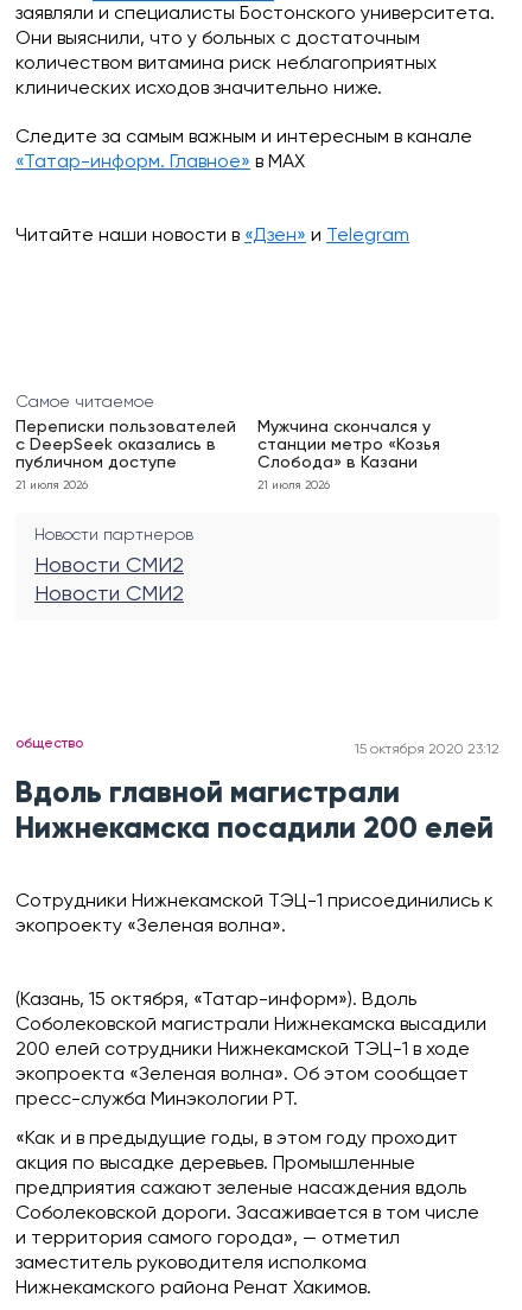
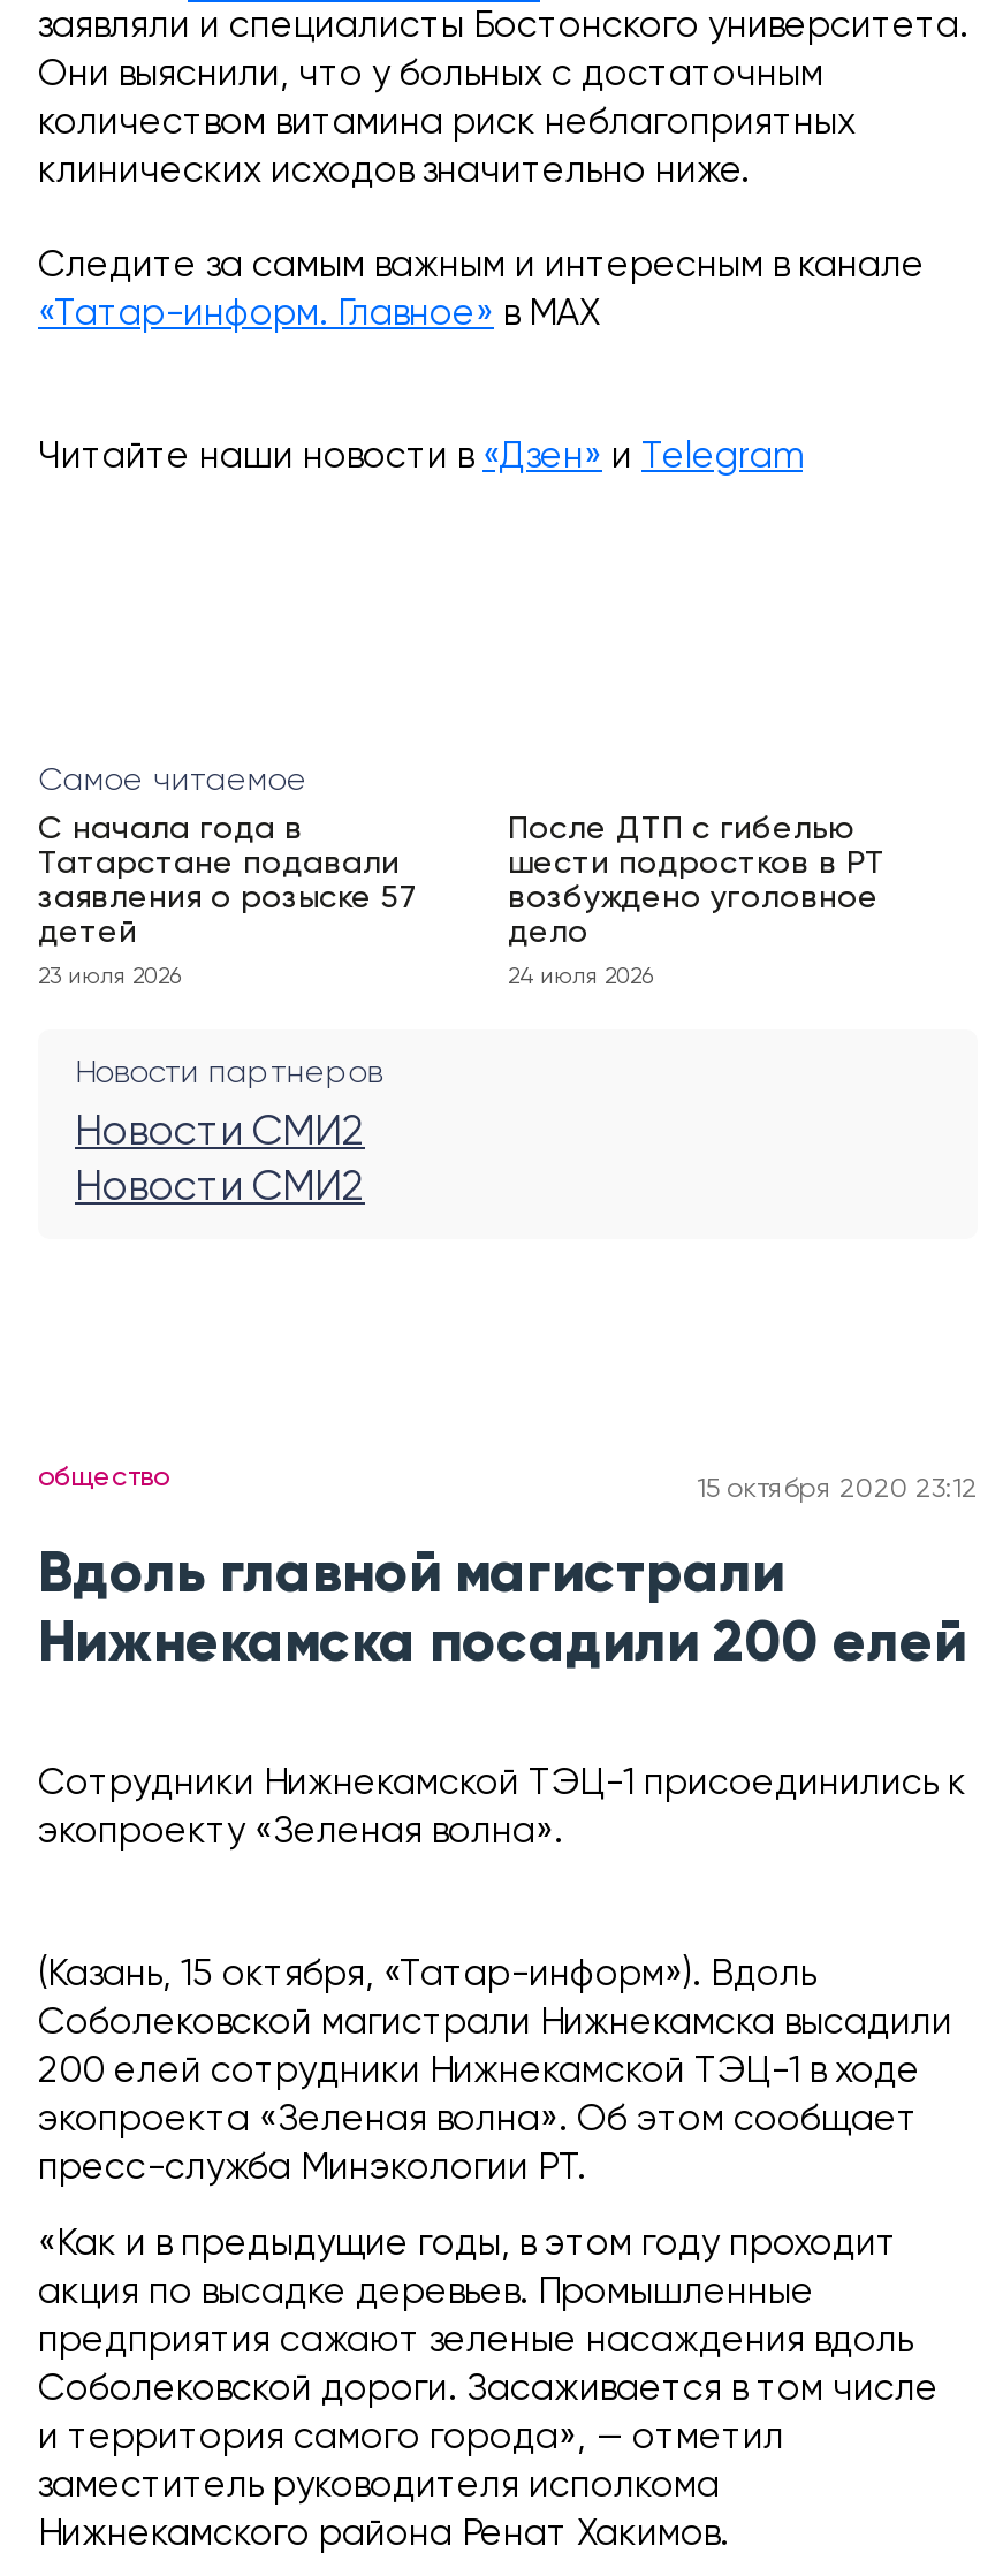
- Переписки пользователей
- с DeepSeek оказались в
- публичном доступе
+ С начала года в
+ Татарстане подавали
+ заявления о розыске 57
+ детей

- Мужчина скончался у
- станции метро «Козья
- Слобода» в Казани
+ После ДТП с гибелью
+ шести подростков в РТ
+ возбуждено уголовное
+ дело

- 21 июля 2026
+ 23 июля 2026

- 21 июля 2026
+ 24 июля 2026
